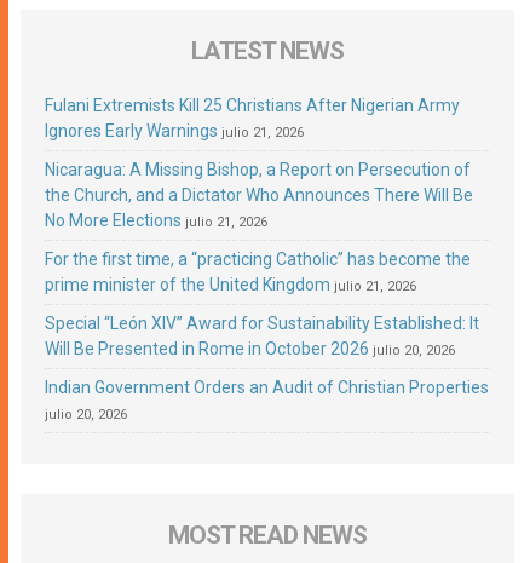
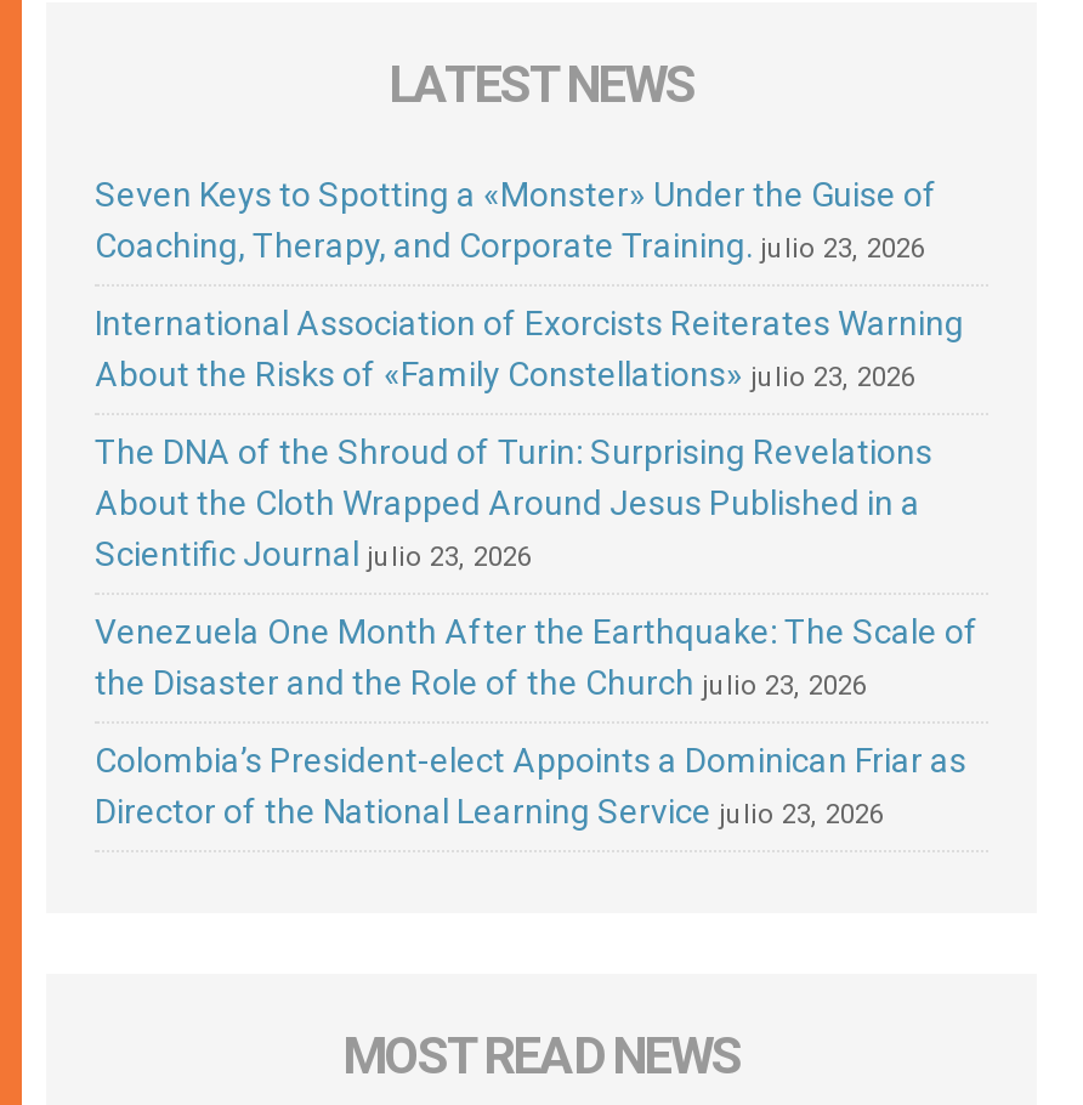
- Fulani Extremists Kill 25 Christians After Nigerian Army
- Ignores Early Warnings julio 21, 2026
- Nicaragua: A Missing Bishop, a Report on Persecution of
- the Church, and a Dictator Who Announces There Will Be
- No More Elections julio 21, 2026
- For the first time, a “practicing Catholic” has become the
- prime minister of the United Kingdom julio 21, 2026
- Special “León XIV” Award for Sustainability Established: It
- Will Be Presented in Rome in October 2026 julio 20, 2026
- Indian Government Orders an Audit of Christian Properties
- julio 20, 2026
+ Seven Keys to Spotting a «Monster» Under the Guise of
+ Coaching, Therapy, and Corporate Training. julio 23, 2026
+ International Association of Exorcists Reiterates Warning
+ About the Risks of «Family Constellations» julio 23, 2026
+ The DNA of the Shroud of Turin: Surprising Revelations
+ About the Cloth Wrapped Around Jesus Published in a
+ Scientific Journal julio 23, 2026
+ Venezuela One Month After the Earthquake: The Scale of
+ the Disaster and the Role of the Church julio 23, 2026
+ Colombia’s President-elect Appoints a Dominican Friar as
+ Director of the National Learning Service julio 23, 2026
